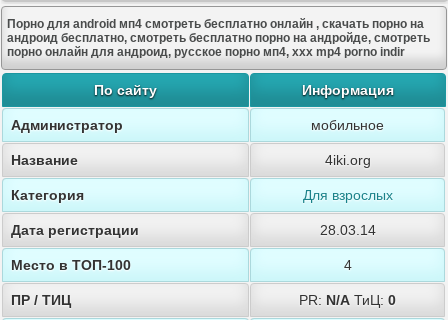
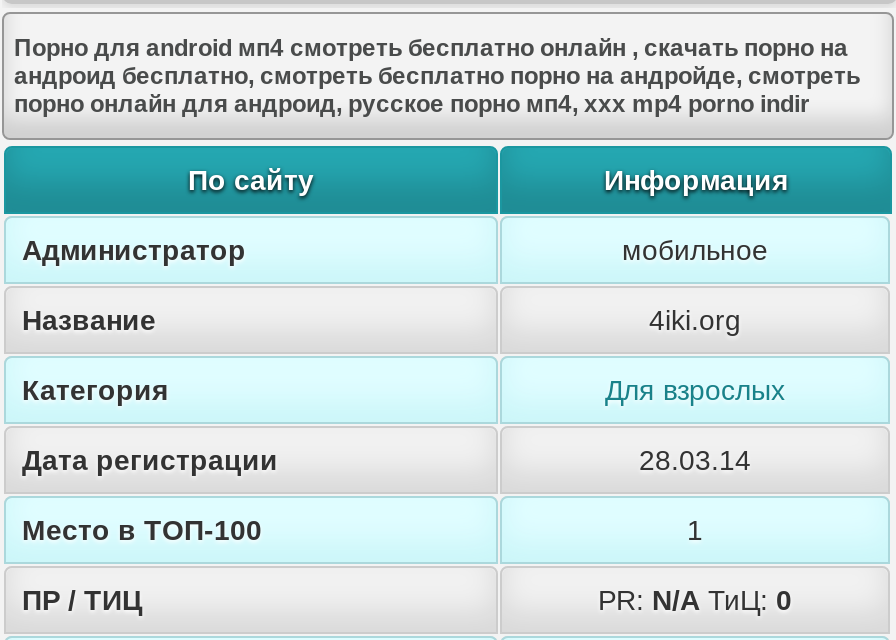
- 4
+ 1
